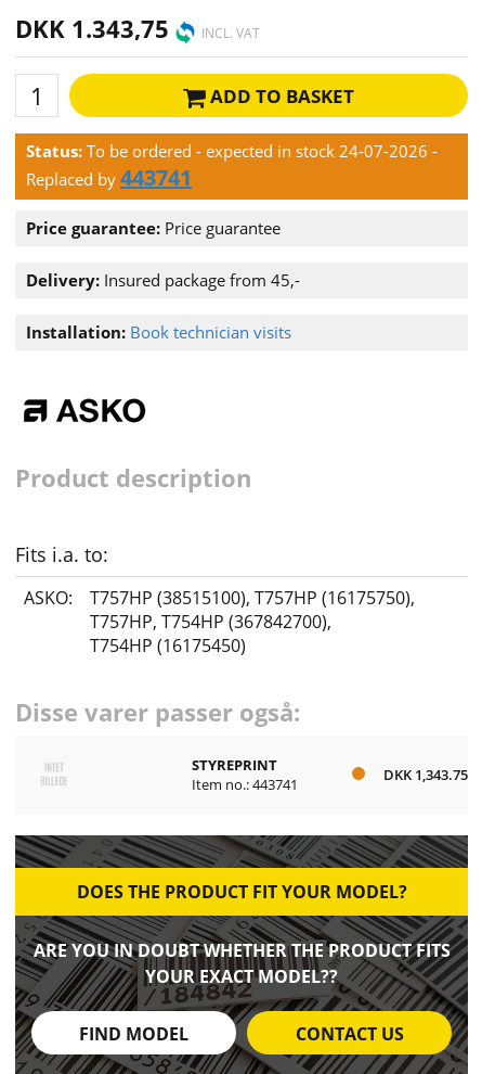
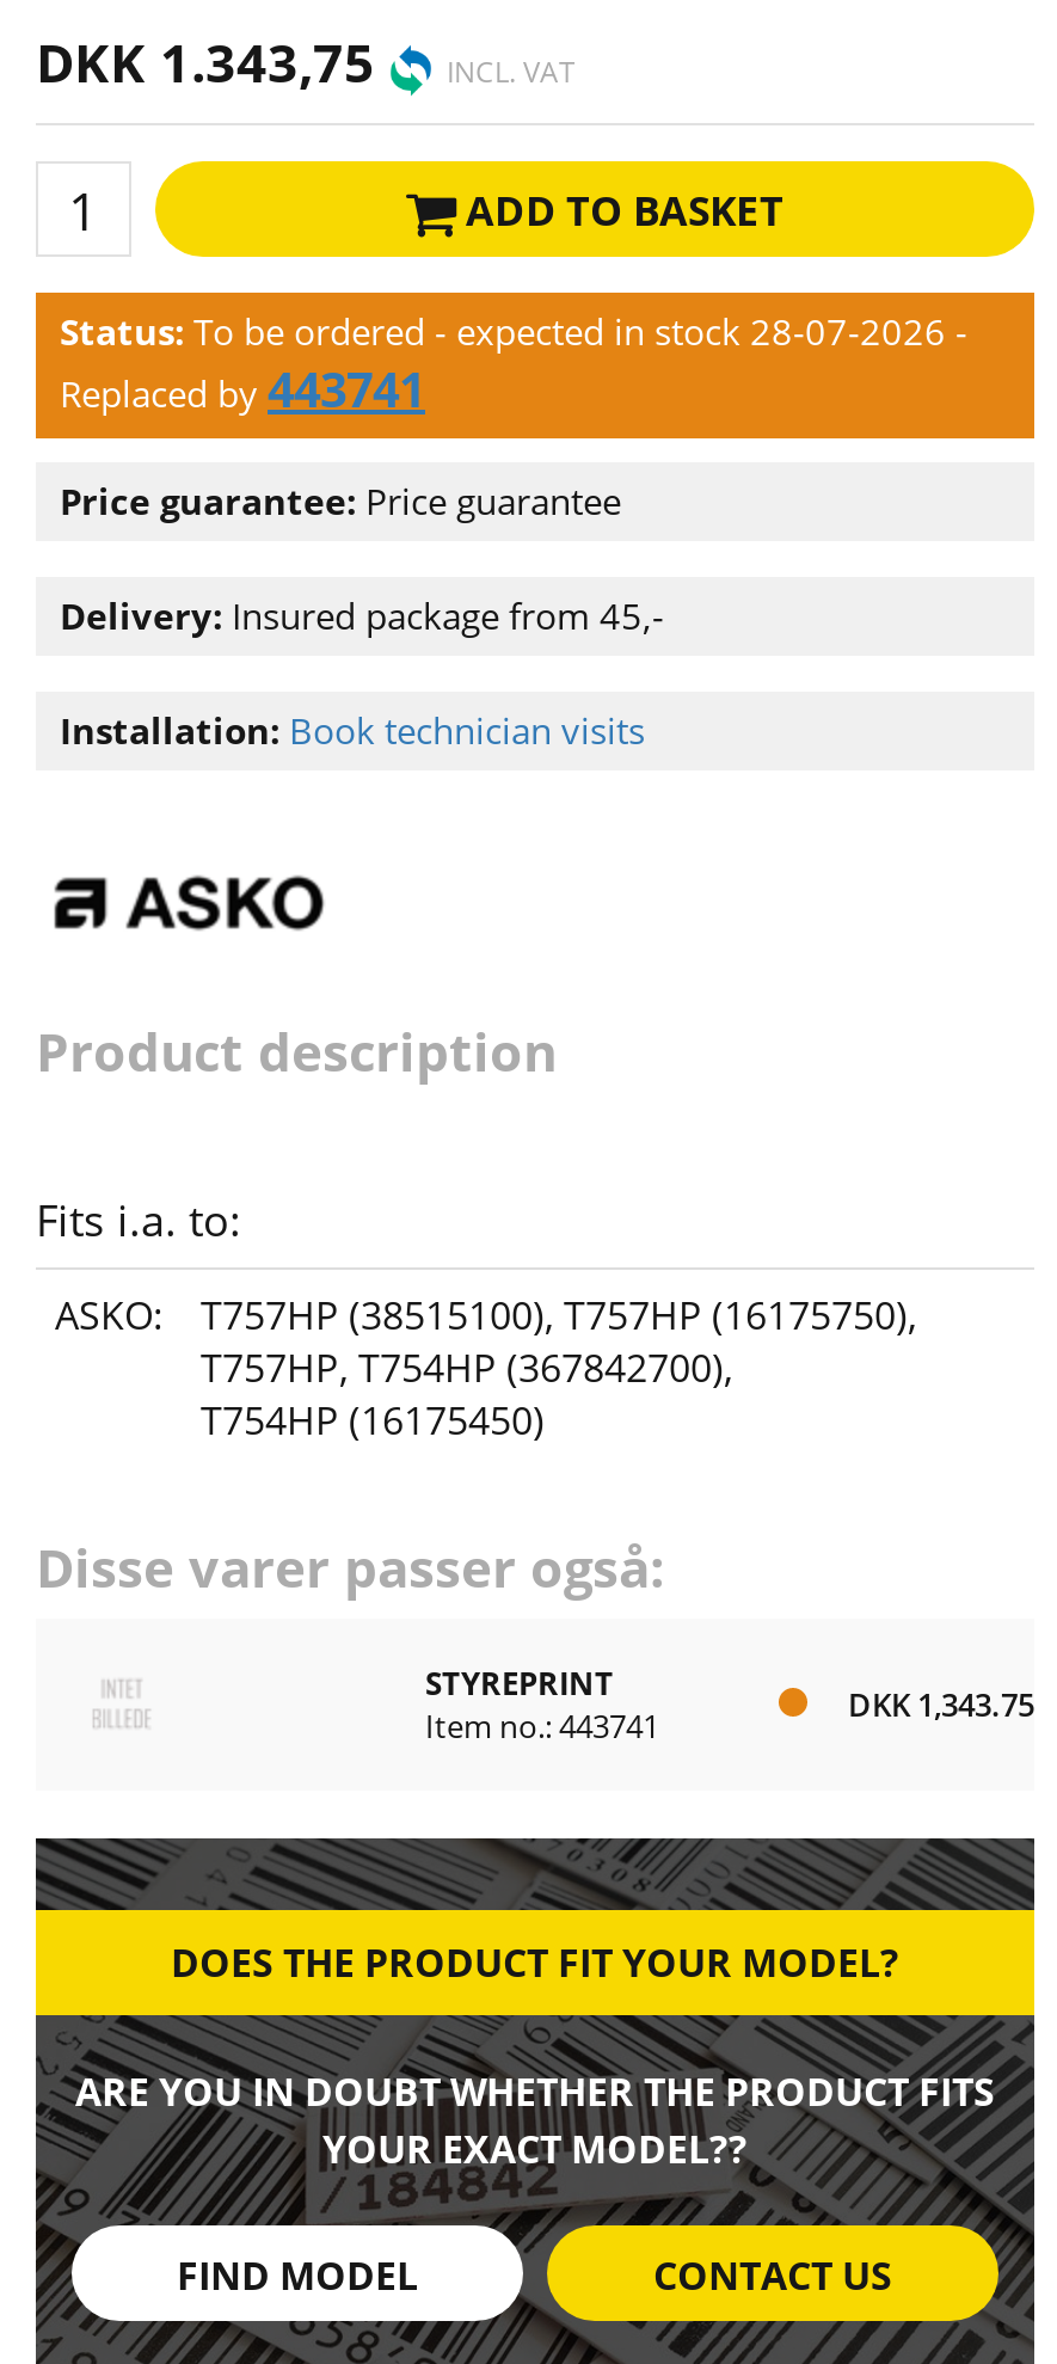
- Status: To be ordered - expected in stock 24-07-2026 -
+ Status: To be ordered - expected in stock 28-07-2026 -
